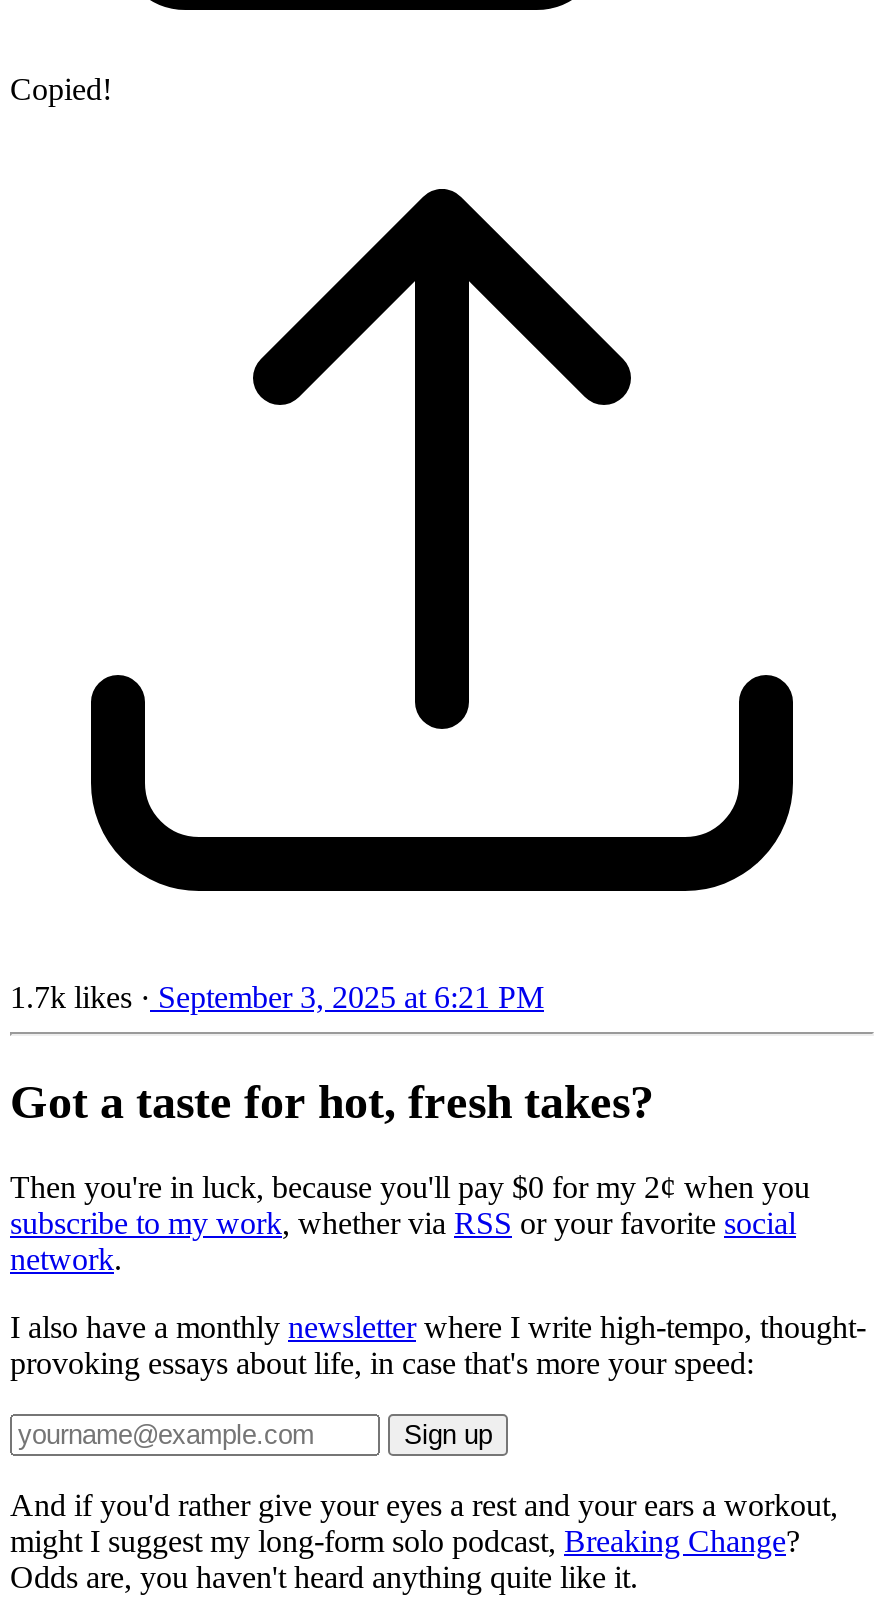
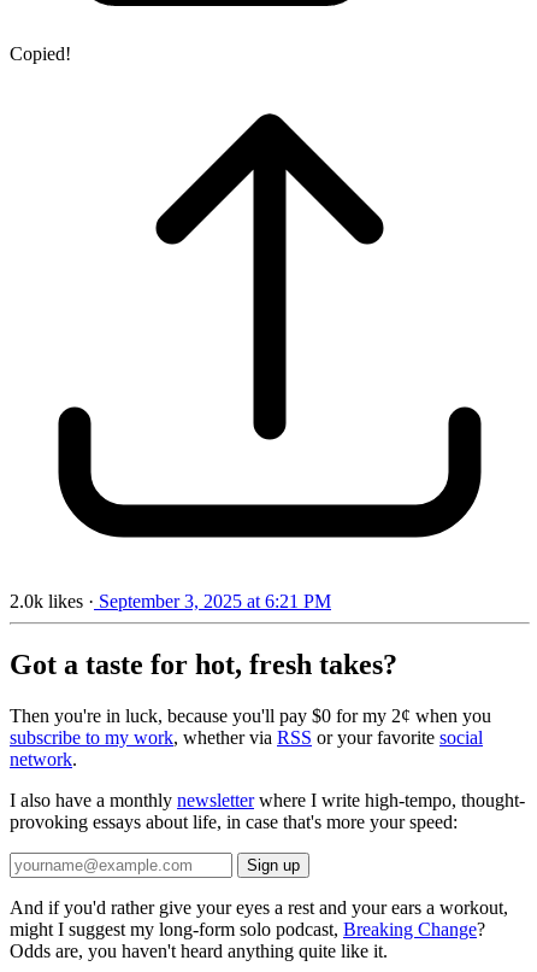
- 1.7k likes · September 3, 2025 at 6:21 PM
+ 2.0k likes · September 3, 2025 at 6:21 PM
